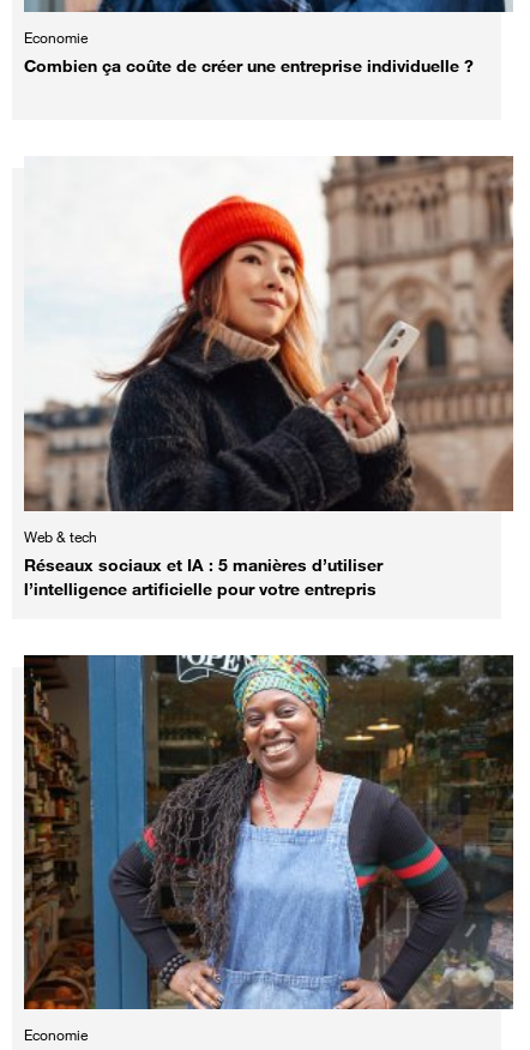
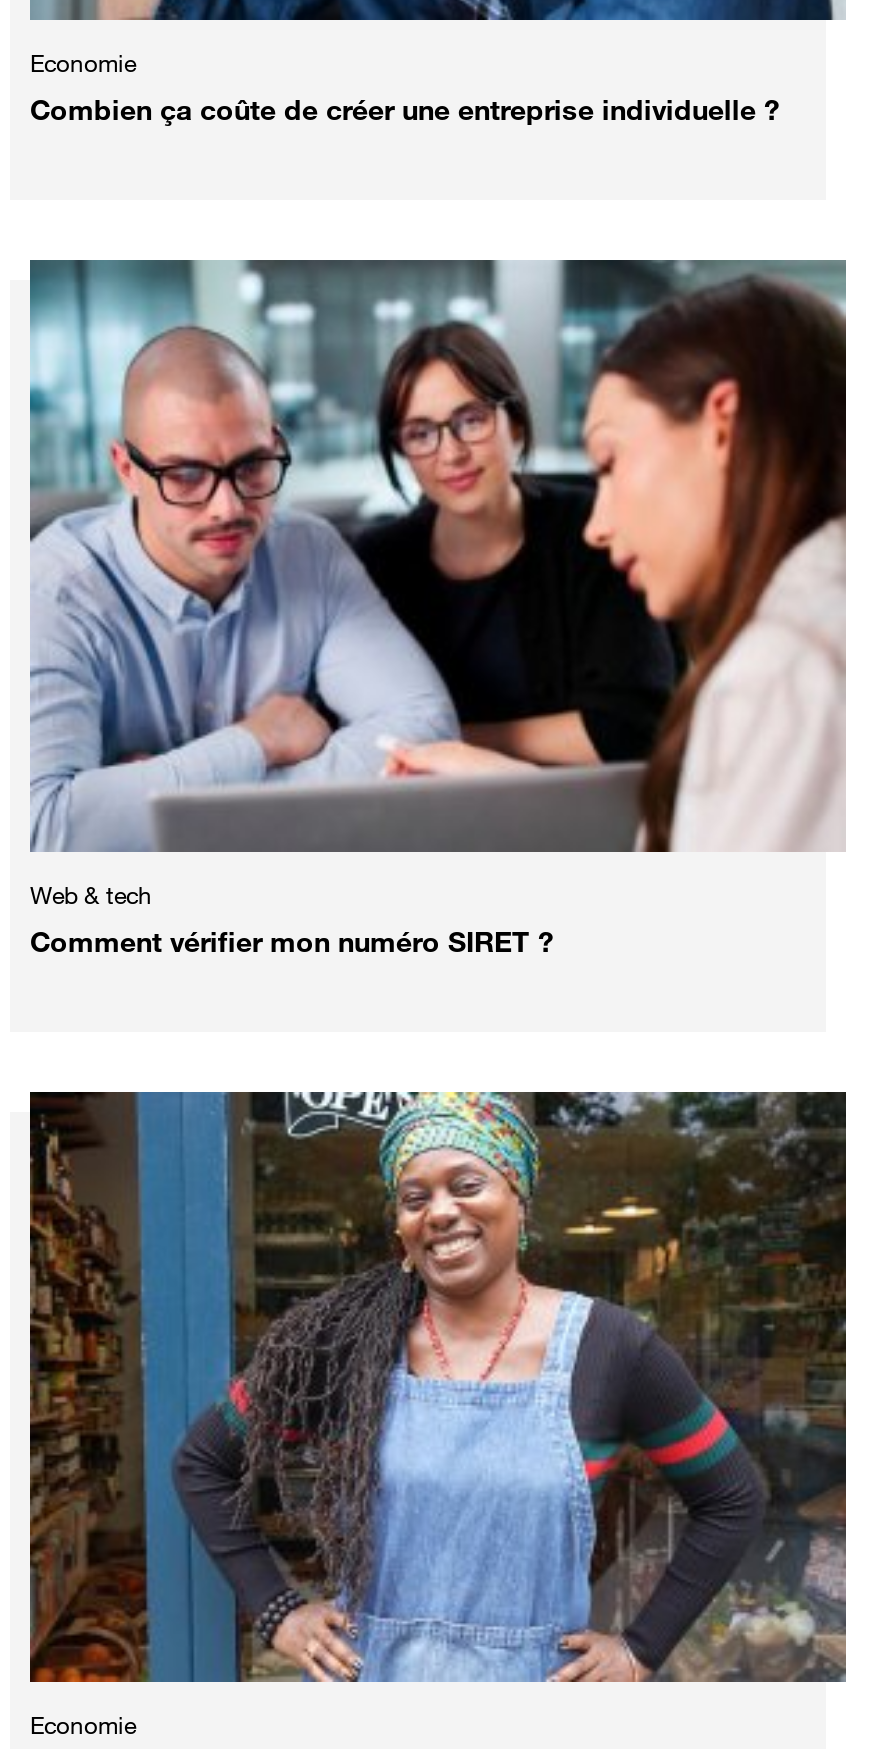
- [image]
- Réseaux sociaux et IA : 5 manières d’utiliser
- l’intelligence artificielle pour votre entrepris
+ [image]
+ Comment vérifier mon numéro SIRET ?
